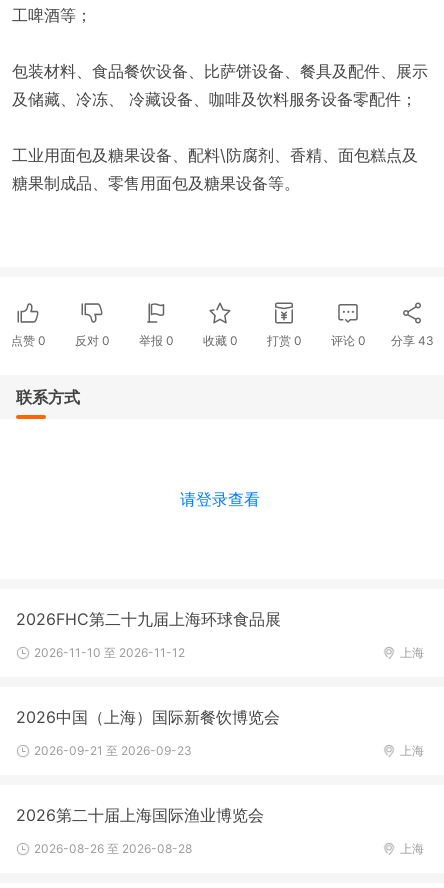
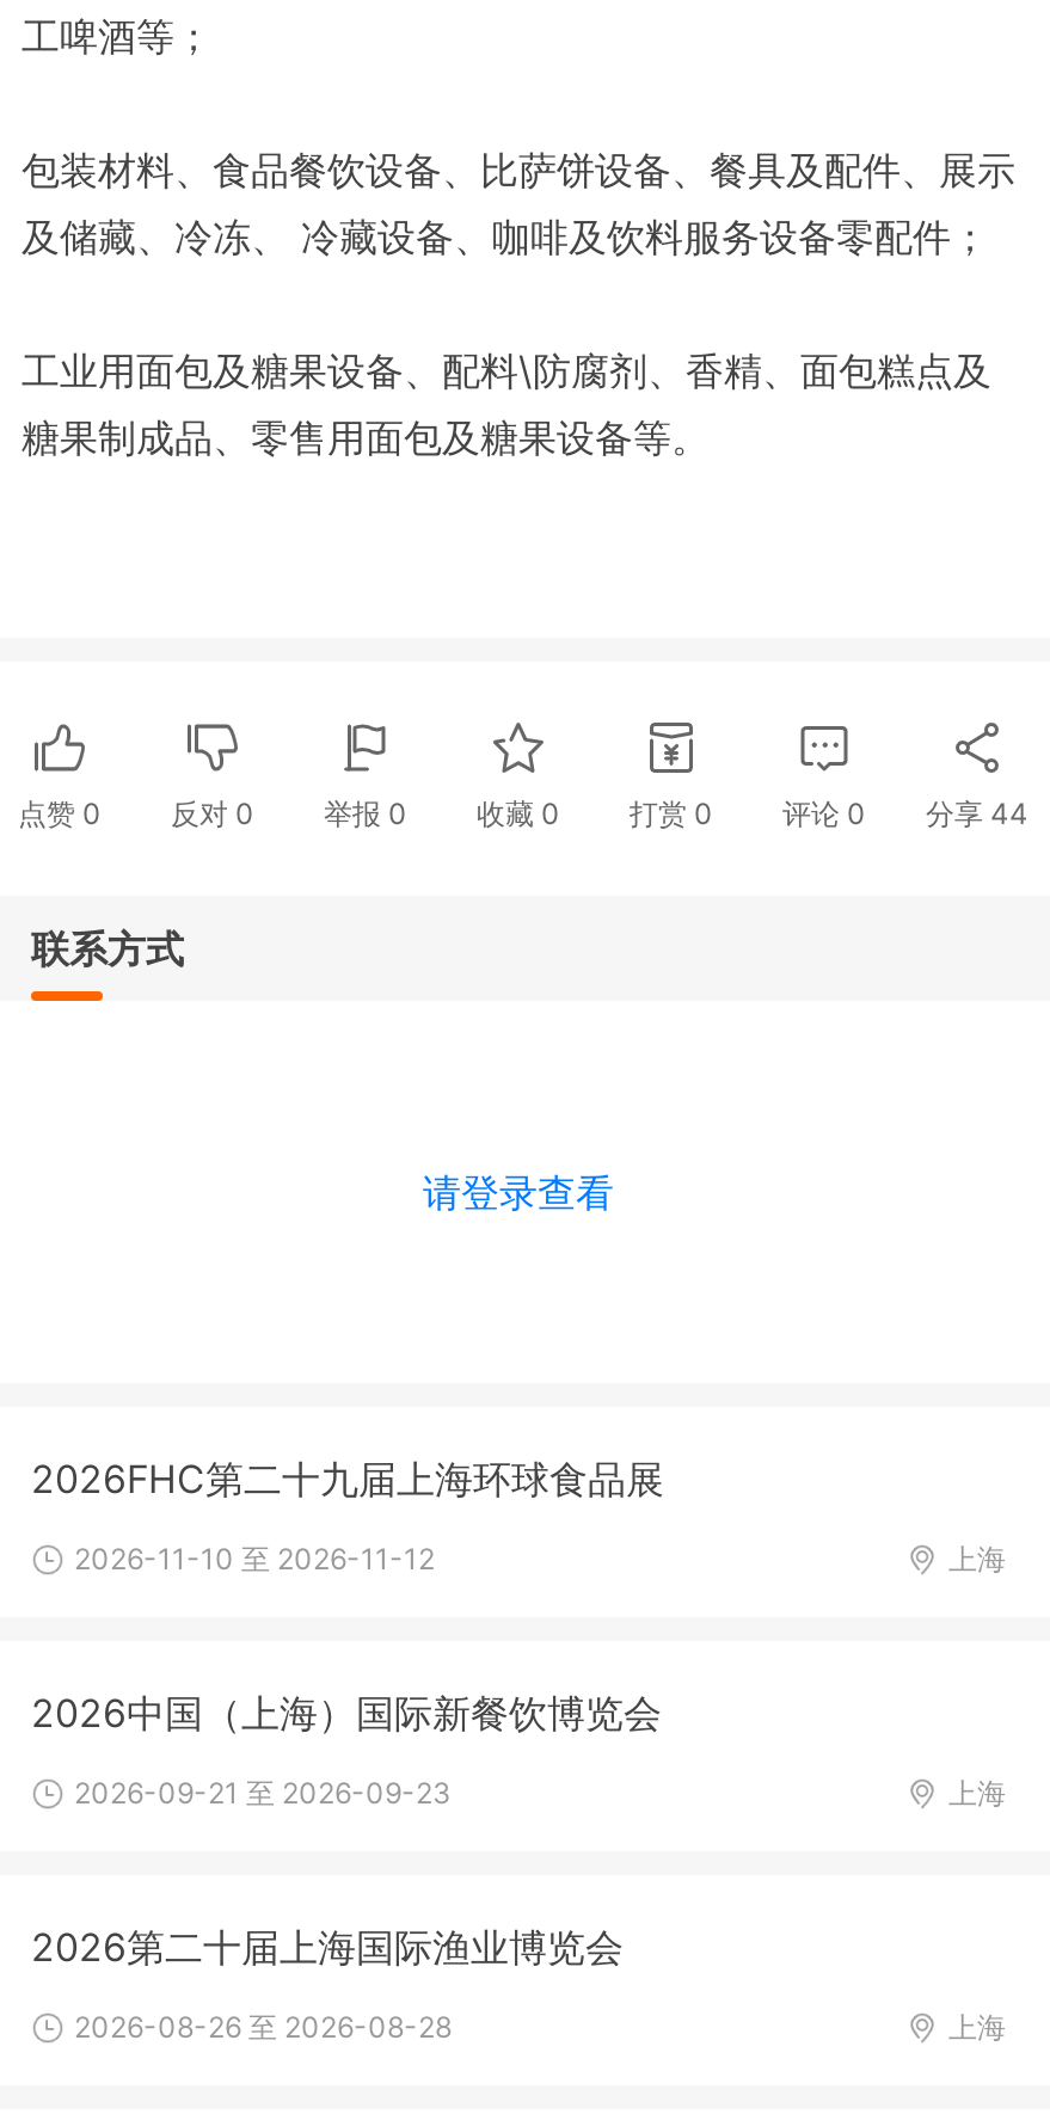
- 点赞0 反对0 举报 0 收藏 0 打赏0 评论0 分享43
+ 点赞0 反对0 举报 0 收藏 0 打赏0 评论0 分享44
